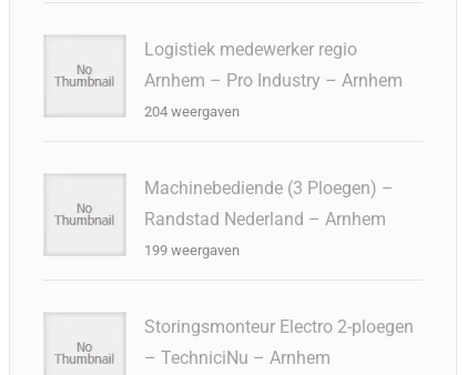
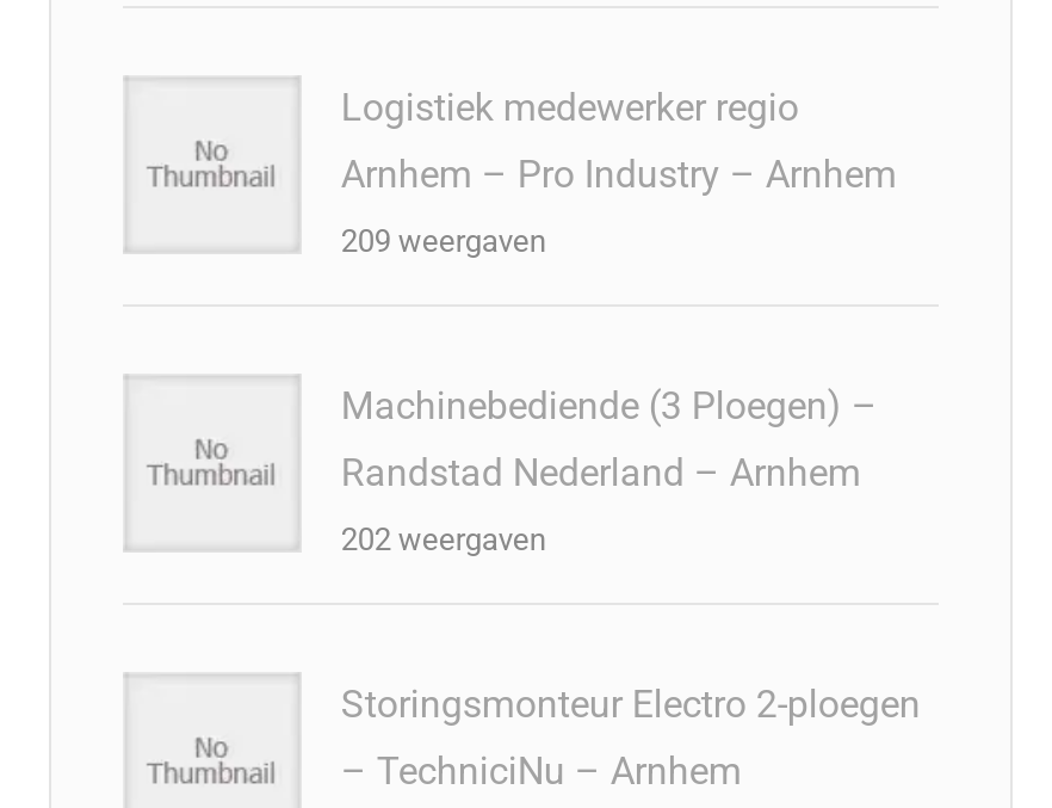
- 204 weergaven
+ 209 weergaven

- 199 weergaven
+ 202 weergaven
